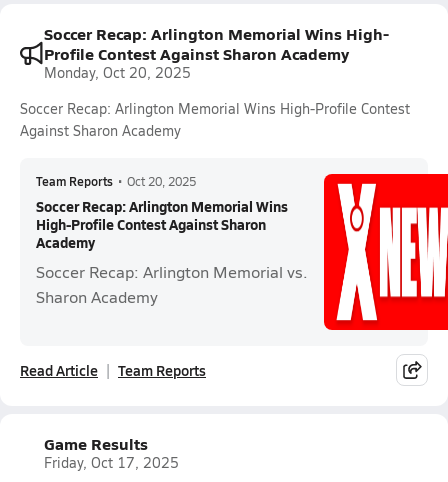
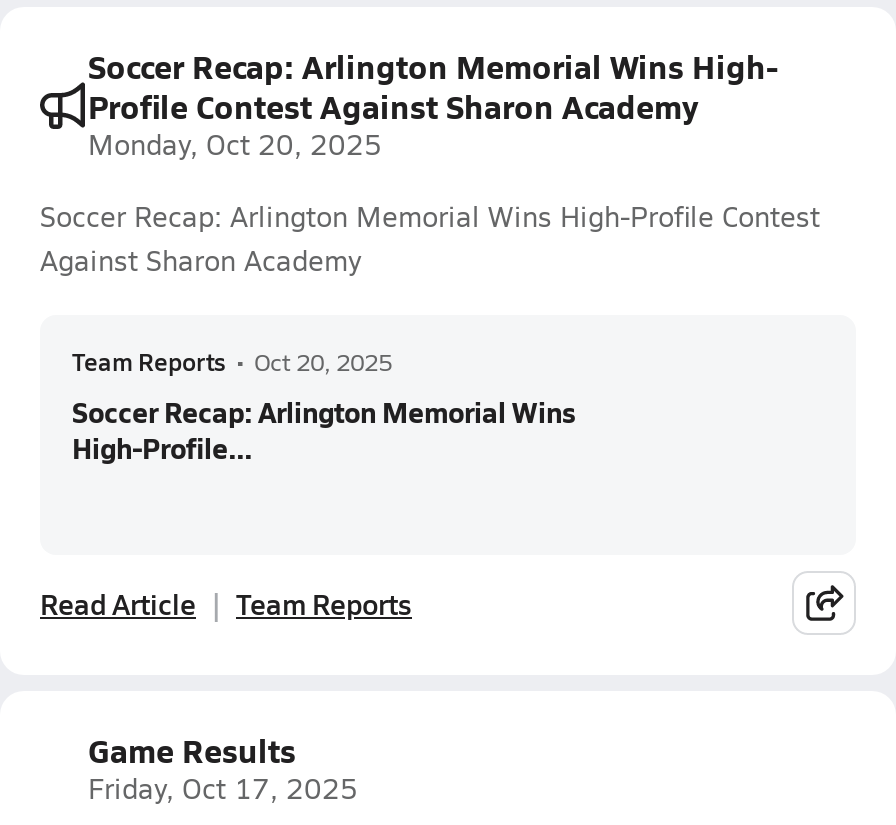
- [image]

- High-Profile Contest Against Sharon
- Academy
- Soccer Recap: Arlington Memorial vs.
- Sharon Academy
+ High-Profile...
